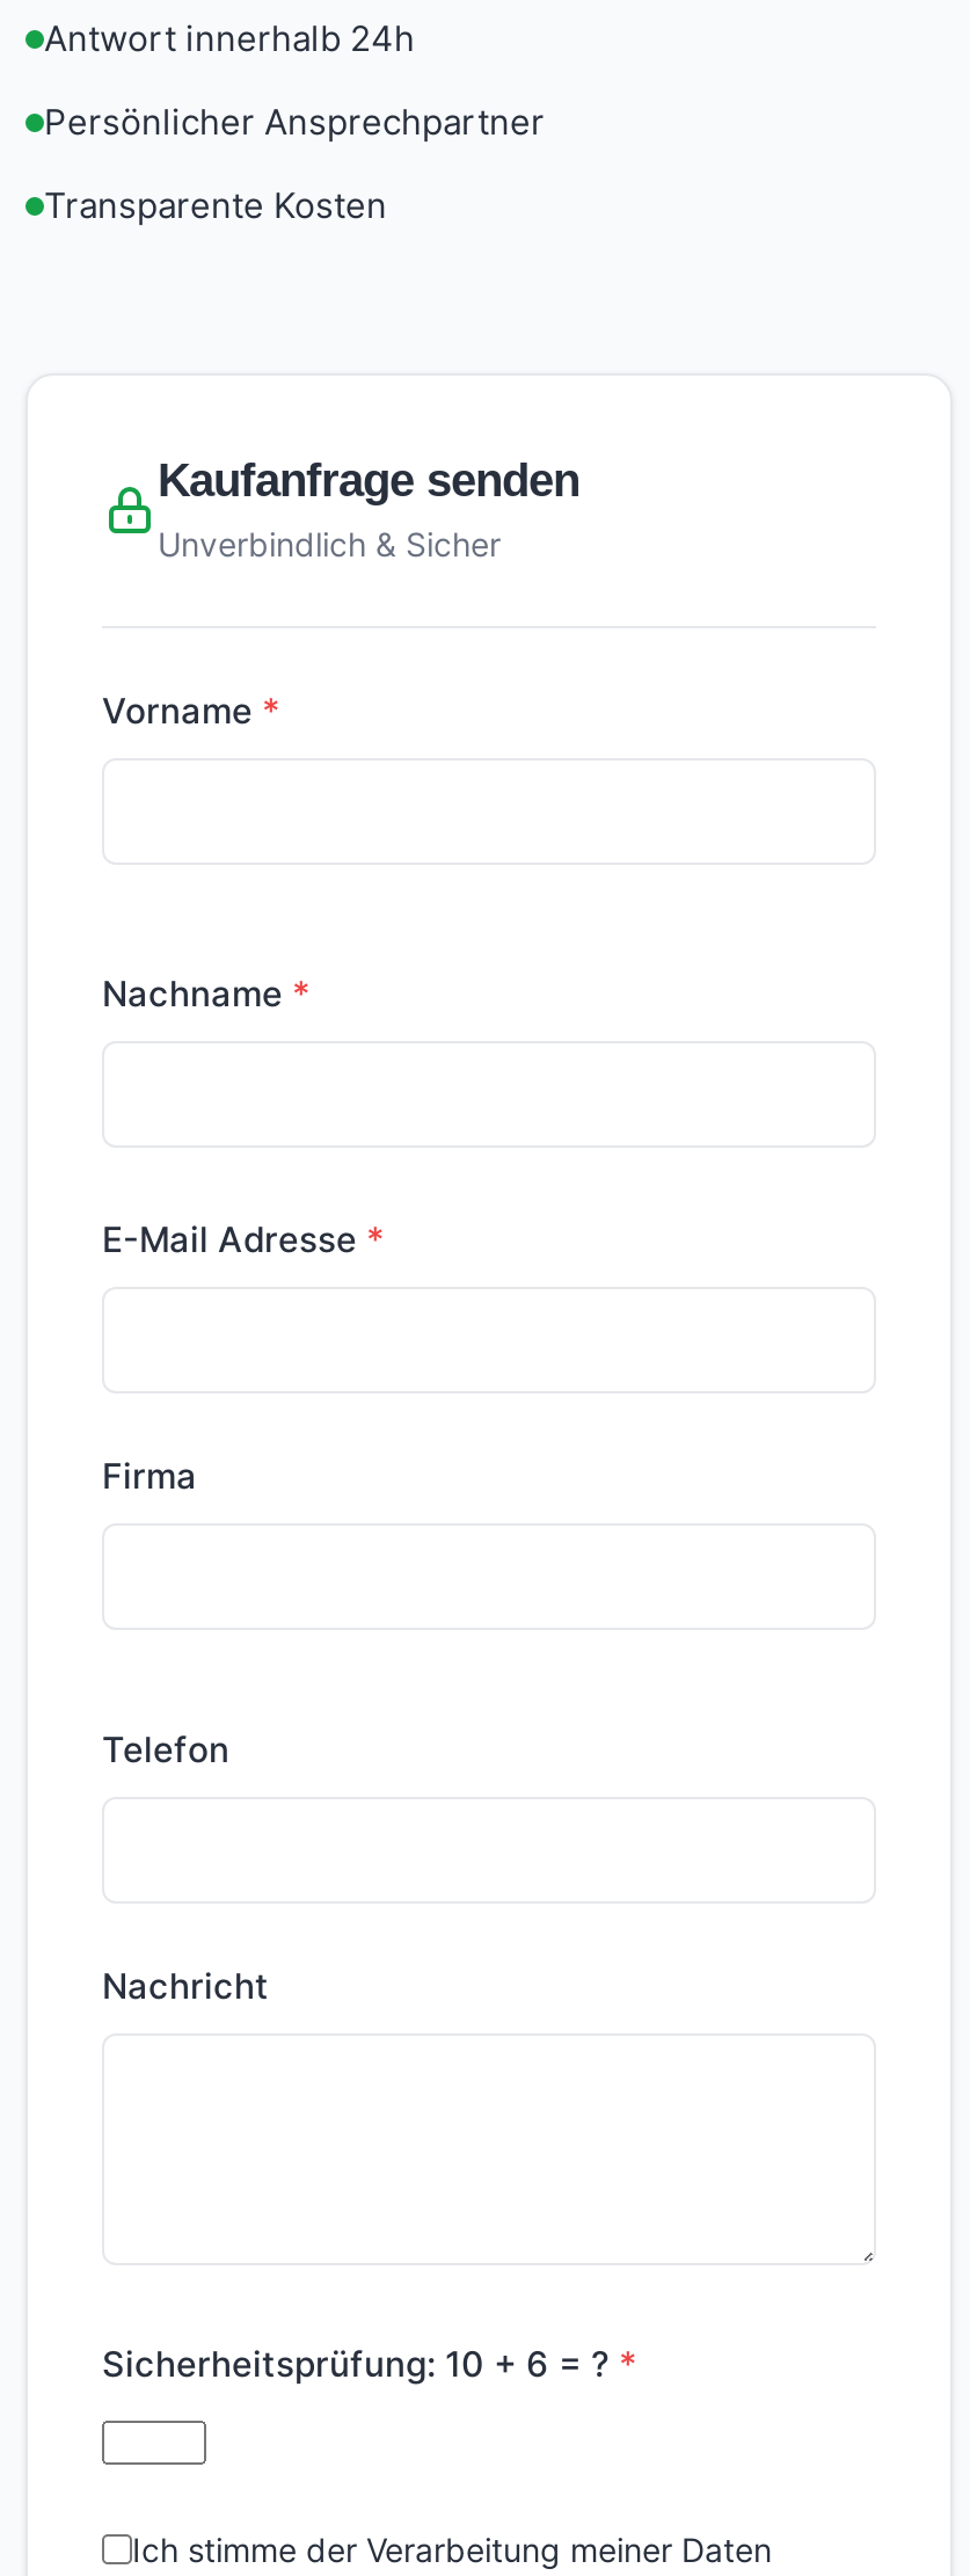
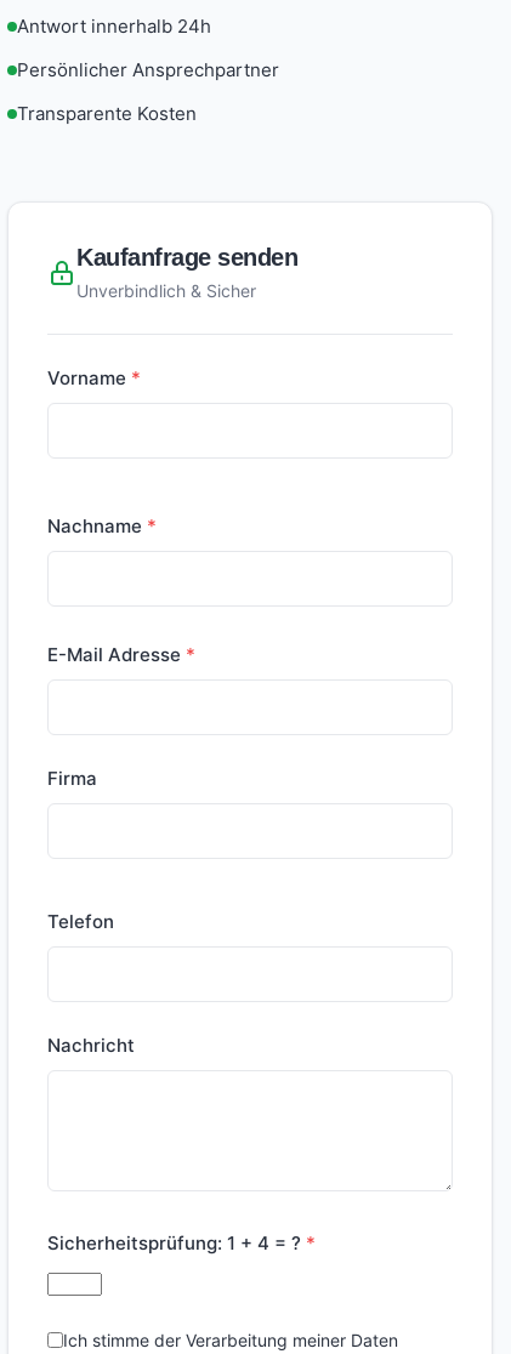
- Sicherheitsprüfung: 10 + 6 = ?
+ Sicherheitsprüfung: 1 + 4 = ?
